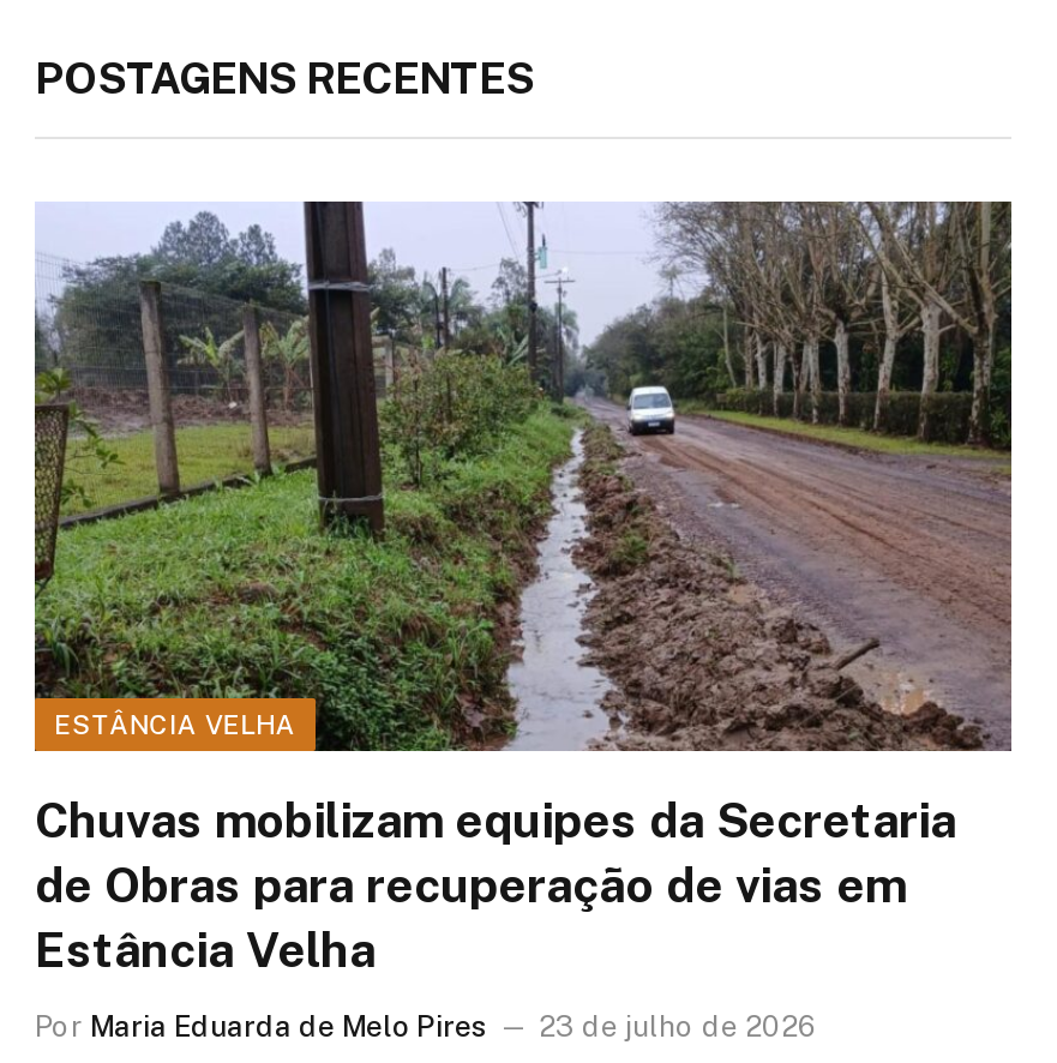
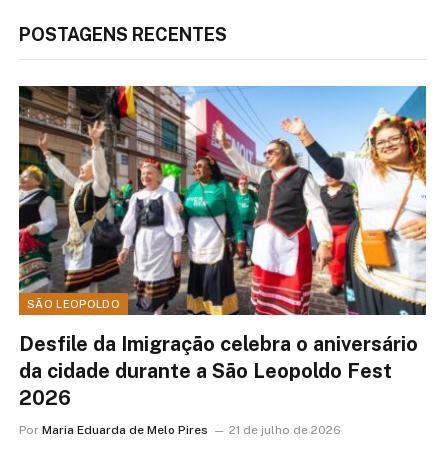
- [image]
- ESTÂNCIA VELHA
+ [image]
+ SÃO LEOPOLDO

- Chuvas mobilizam equipes da Secretaria
- de Obras para recuperação de vias em
- Estância Velha
+ Desfile da Imigração celebra o aniversário
+ da cidade durante a São Leopoldo Fest
+ 2026

- Por Maria Eduarda de Melo Pires 23 de julho de 2026
+ Por Maria Eduarda de Melo Pires 21 de julho de 2026
